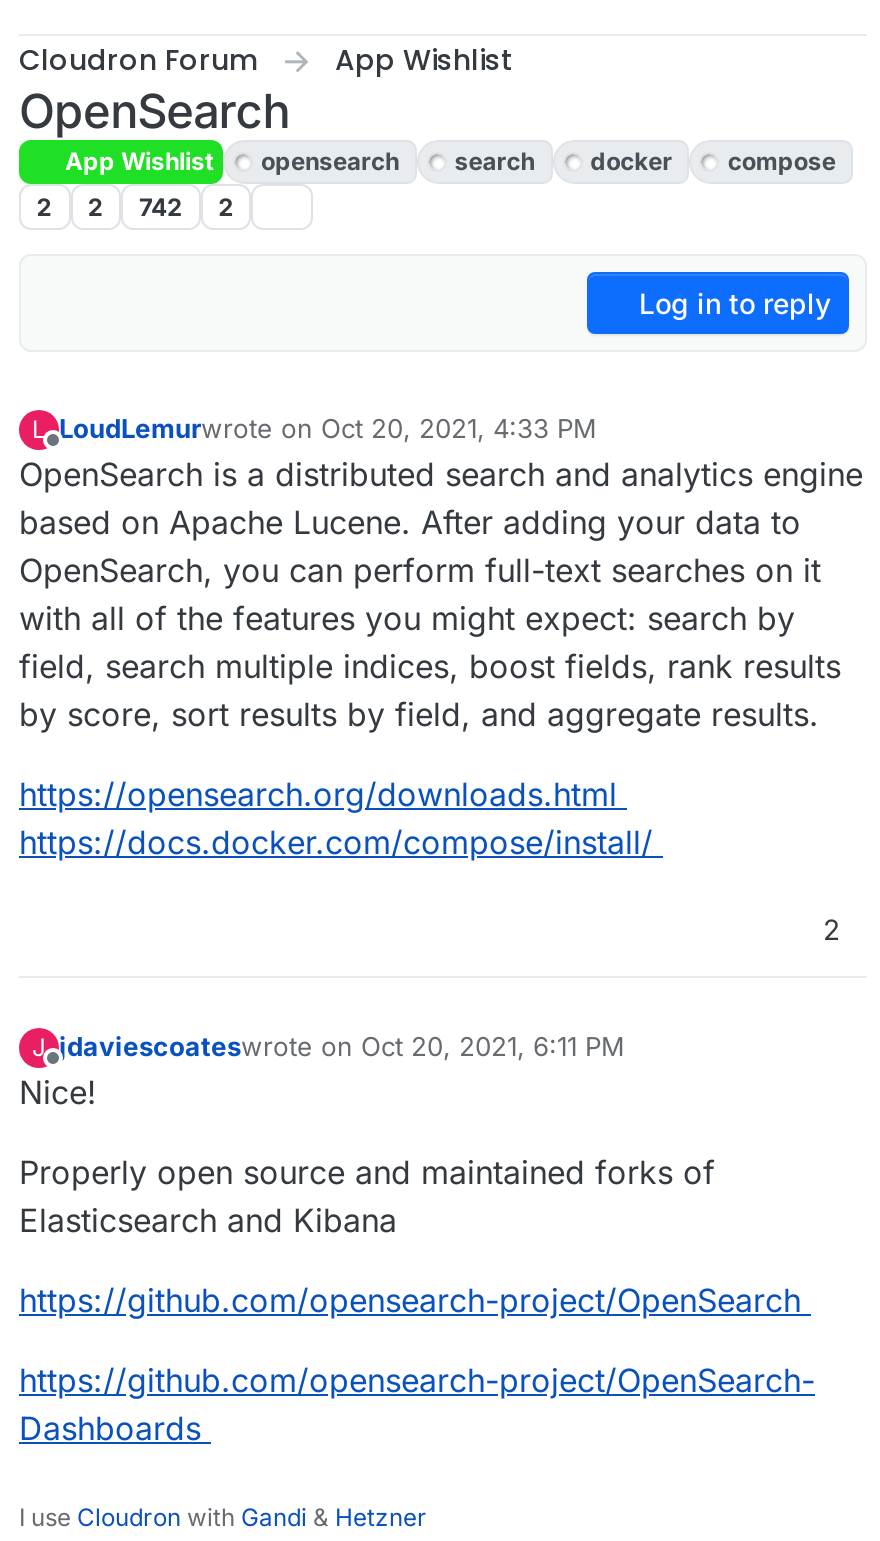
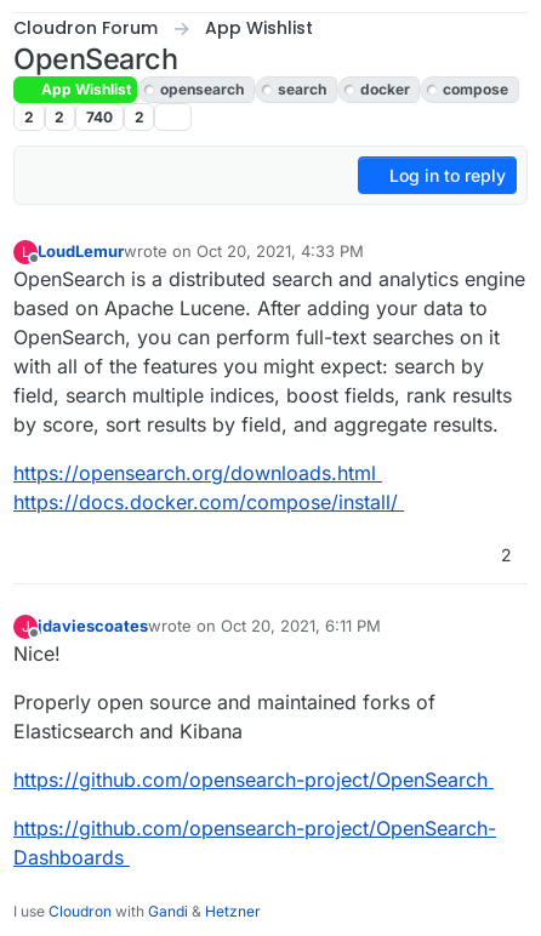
- 2 2 742 2
+ 2 2 740 2
